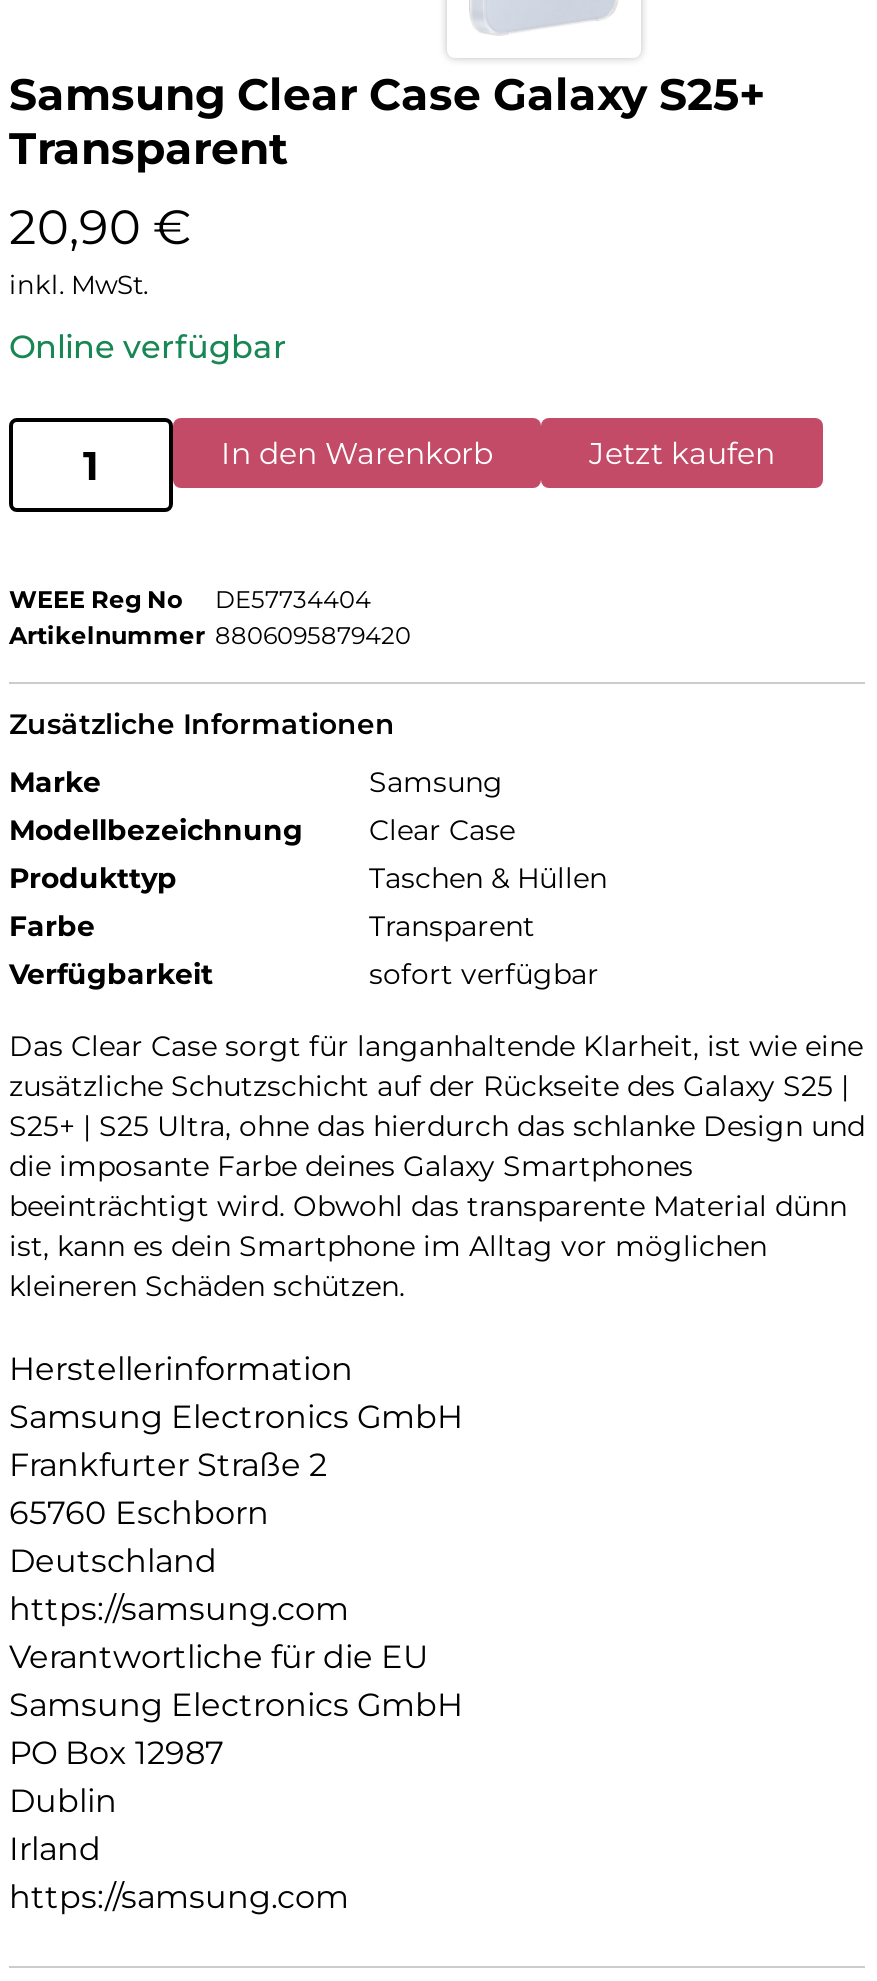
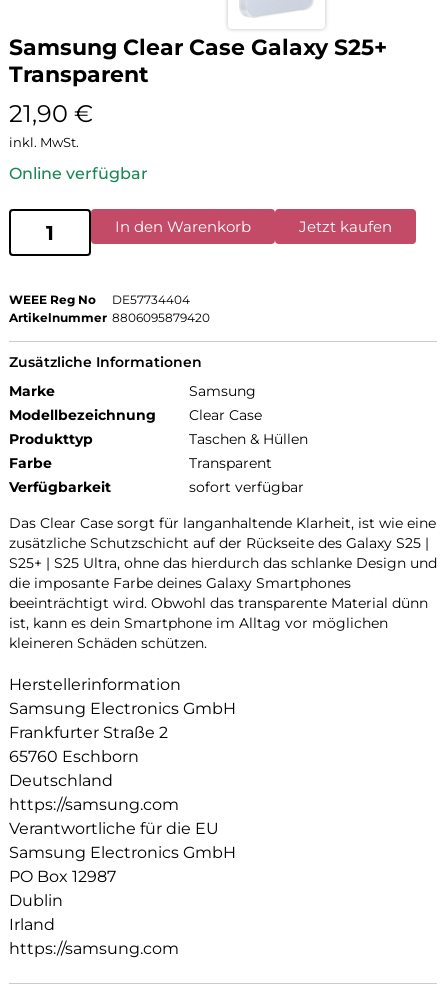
- 20,90 €
+ 21,90 €
